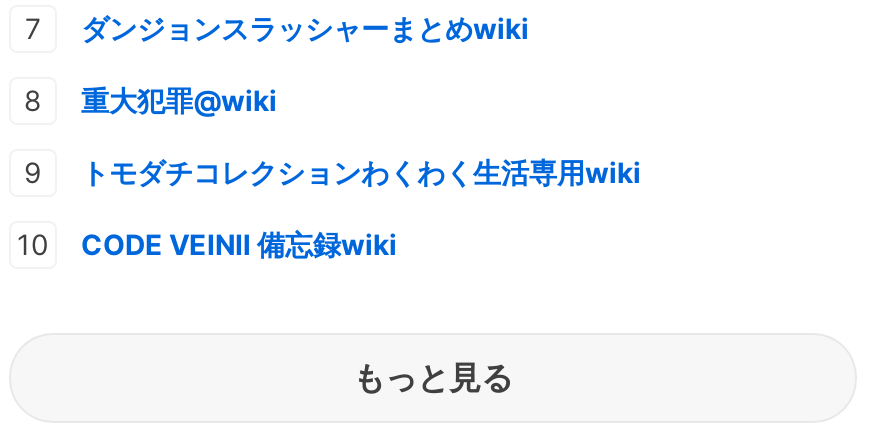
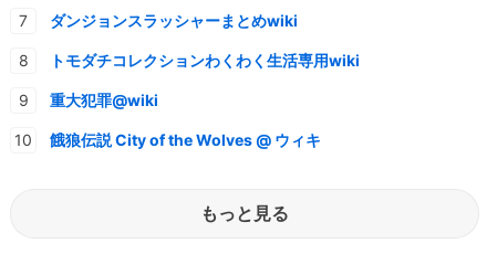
moved down: 重大犯罪@wiki

moved up: トモダチコレクションわくわく生活専用wiki

- CODE VEINⅡ 備忘録wiki
+ 餓狼伝説 City of the Wolves @ ウィキ
